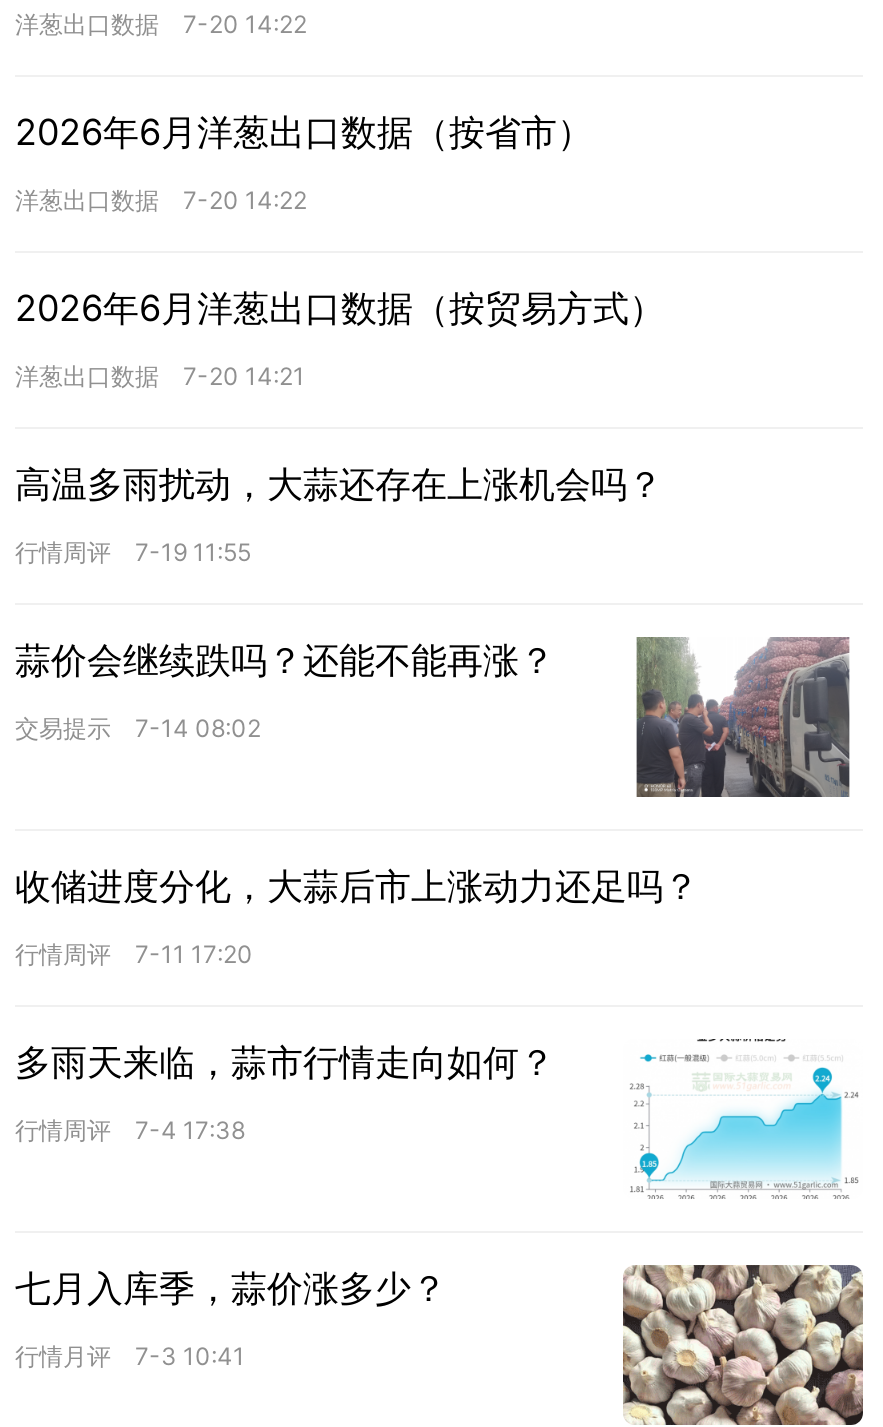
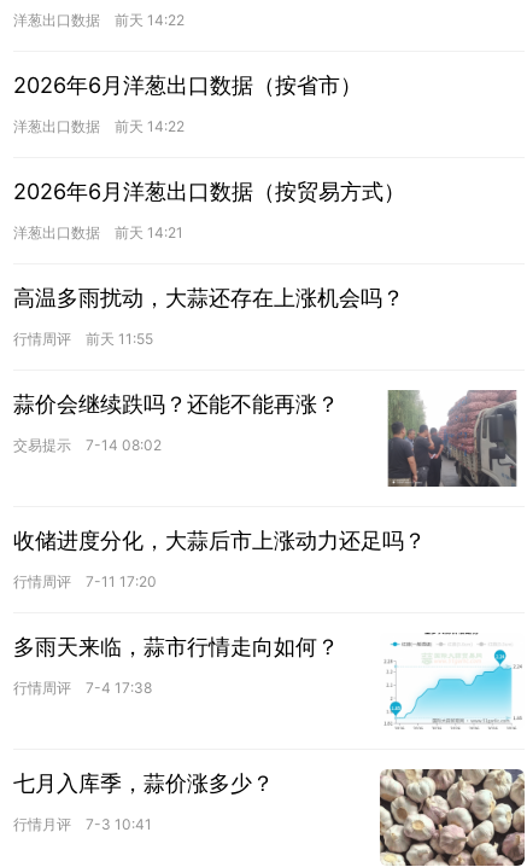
- 洋葱出口数据 7-20 14:22
+ 洋葱出口数据 前天 14:22

- 洋葱出口数据 7-20 14:22
+ 洋葱出口数据 前天 14:22

- 洋葱出口数据 7-20 14:21
+ 洋葱出口数据 前天 14:21

- 行情周评 7-19 11:55
+ 行情周评 前天 11:55
